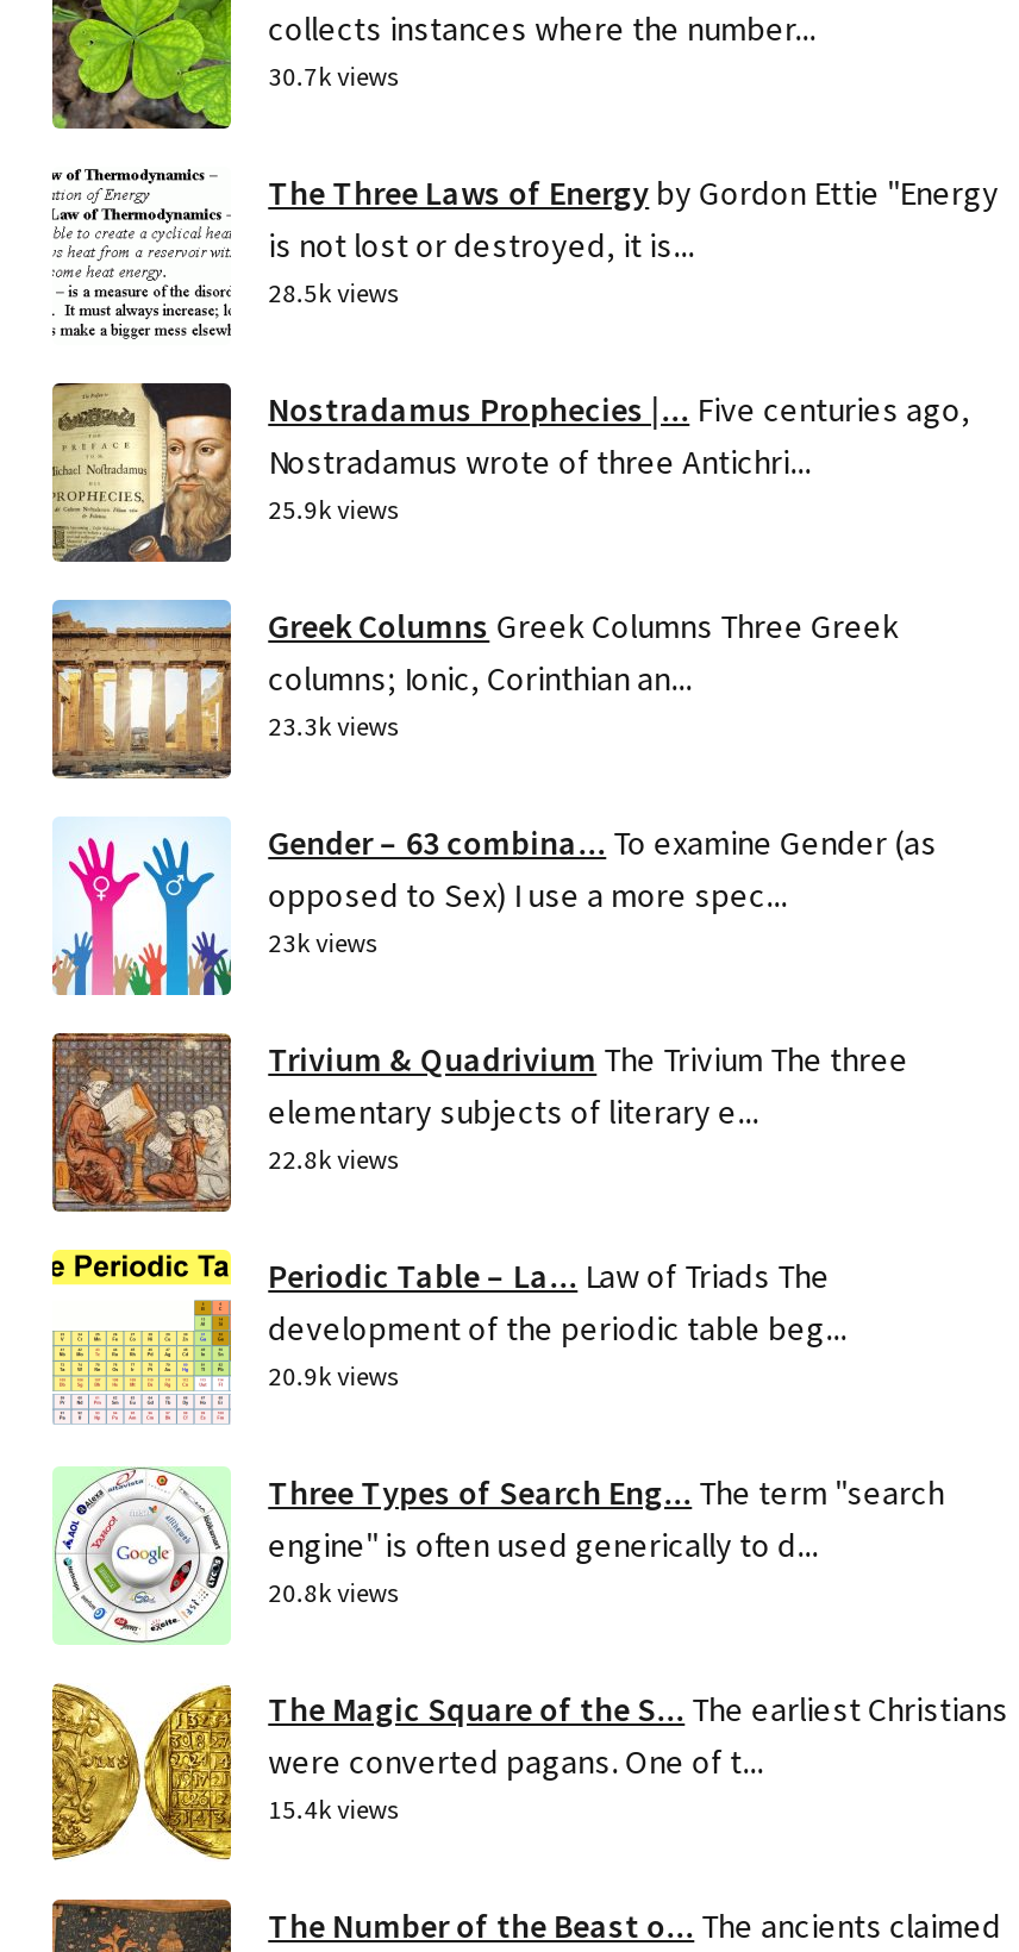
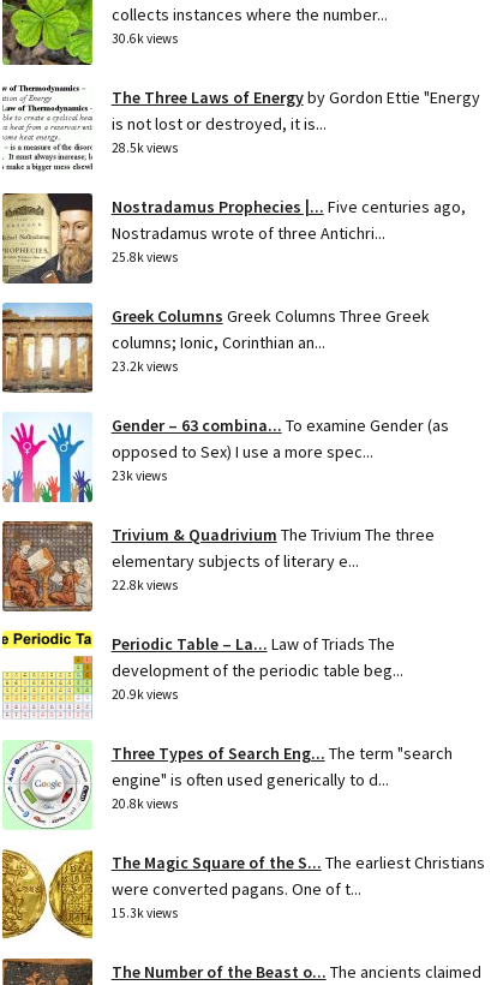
- 30.7k views
+ 30.6k views

- 25.9k views
+ 25.8k views

- 23.3k views
+ 23.2k views

- 15.4k views
+ 15.3k views
